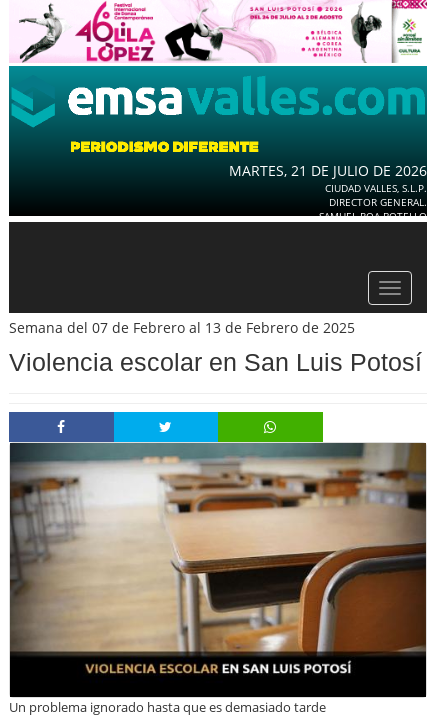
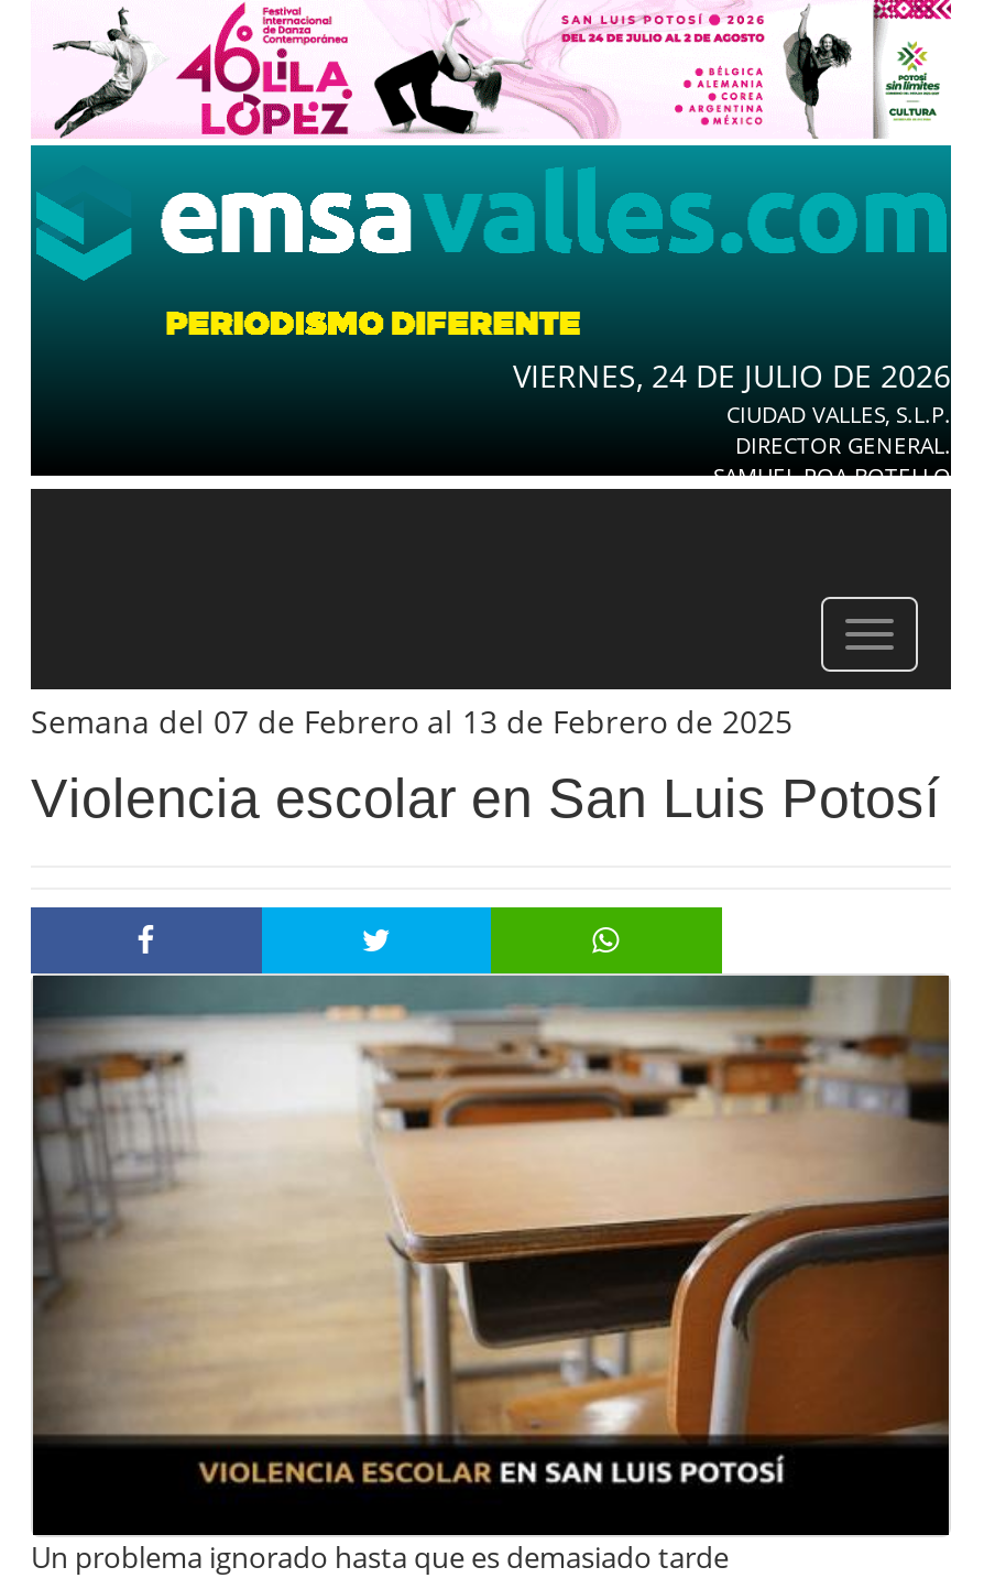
- MARTES, 21 DE JULIO DE 2026
+ VIERNES, 24 DE JULIO DE 2026
